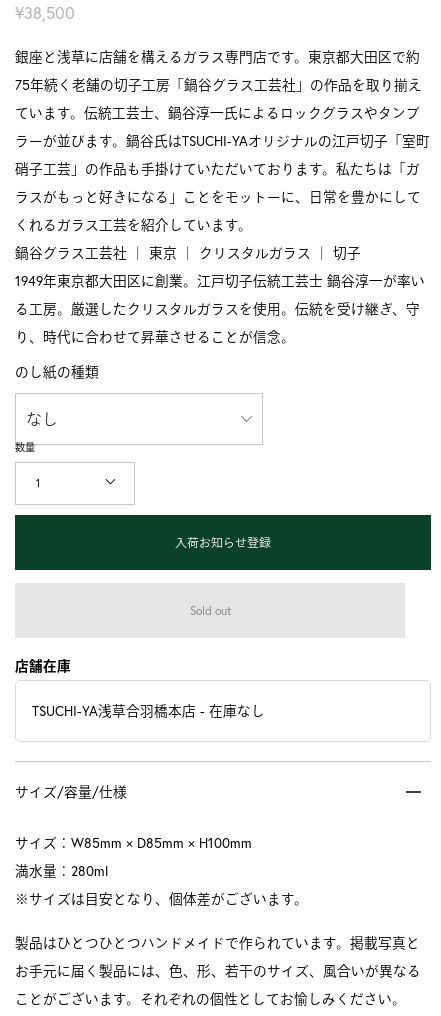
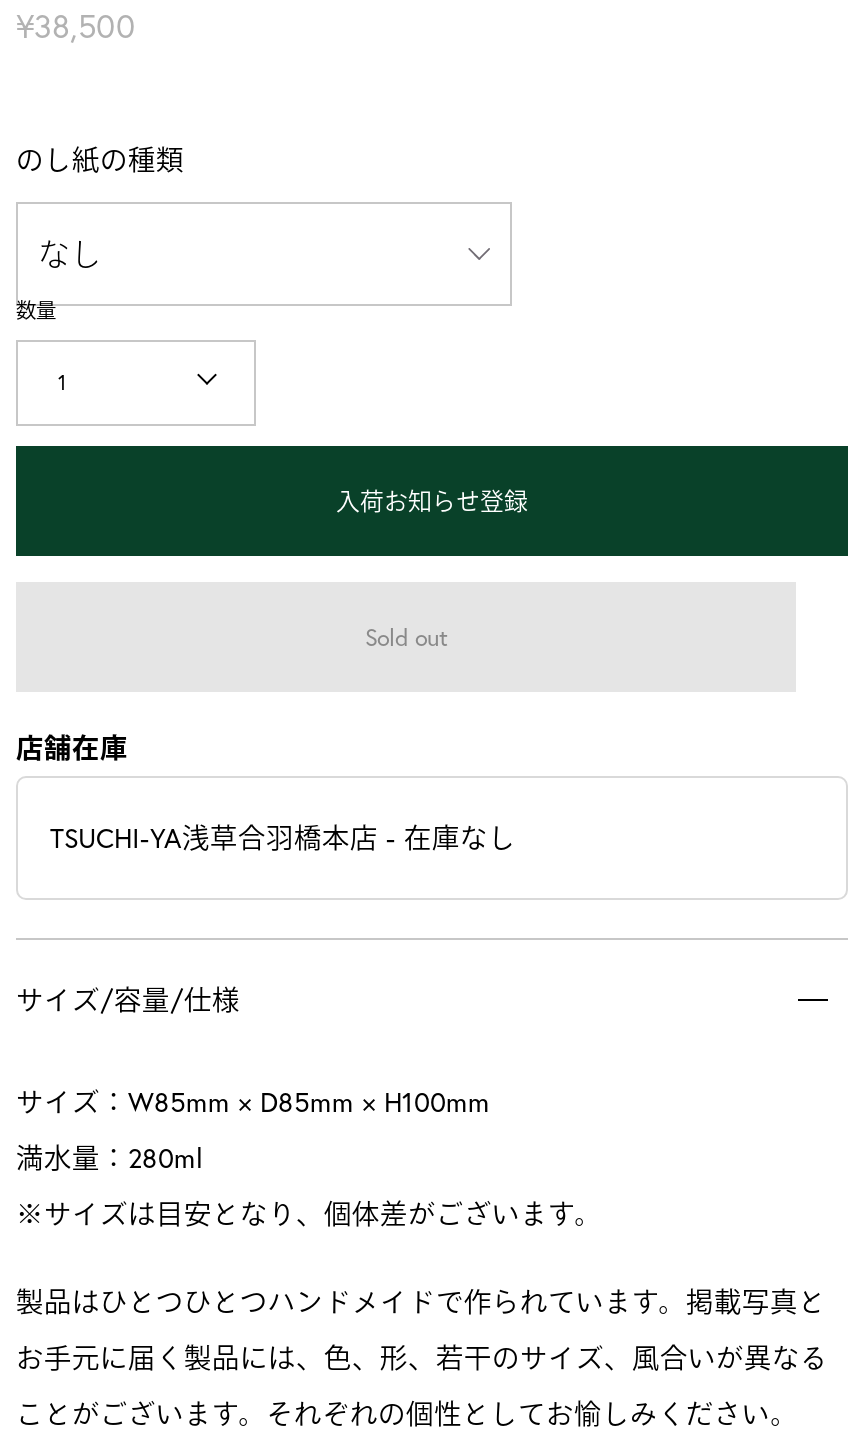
- 銀座と浅草に店舗を構えるガラス専門店です。東京都大田区で約
- 75年続く老舗の切子工房「鍋谷グラス工芸社」の作品を取り揃え
- ています。伝統工芸士、鍋谷淳一氏によるロックグラスやタンブ
- ラーが並びます。鍋谷氏はTSUCHI-YAオリジナルの江戸切子「室町
- 硝子工芸」の作品も手掛けていただいております。私たちは「ガ
- ラスがもっと好きになる」ことをモットーに、日常を豊かにして
- くれるガラス工芸を紹介しています。
- 鍋谷グラス工芸社 ｜ 東京 ｜ クリスタルガラス ｜ 切子
- 1949年東京都大田区に創業。江戸切子伝統工芸士 鍋谷淳一が率い
- る工房。厳選したクリスタルガラスを使用。伝統を受け継ぎ、守
- り、時代に合わせて昇華させることが信念。
